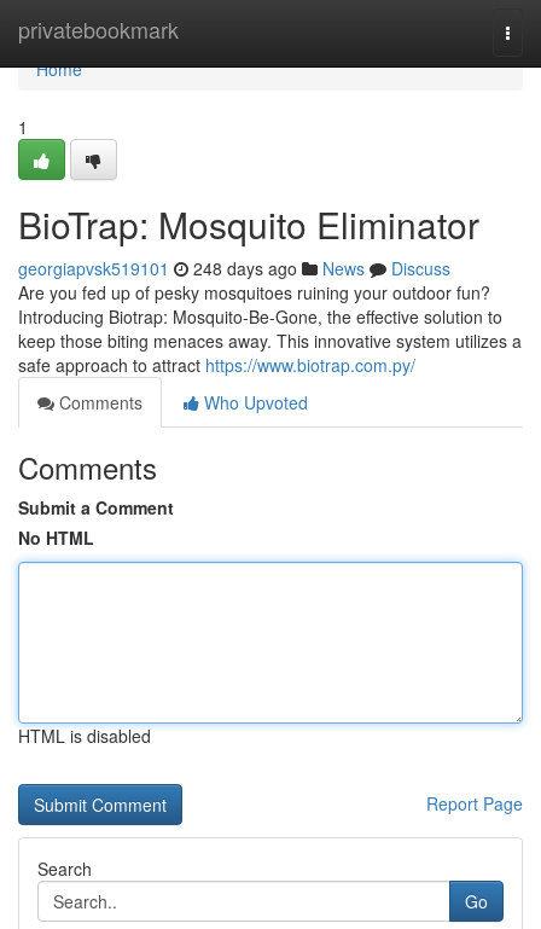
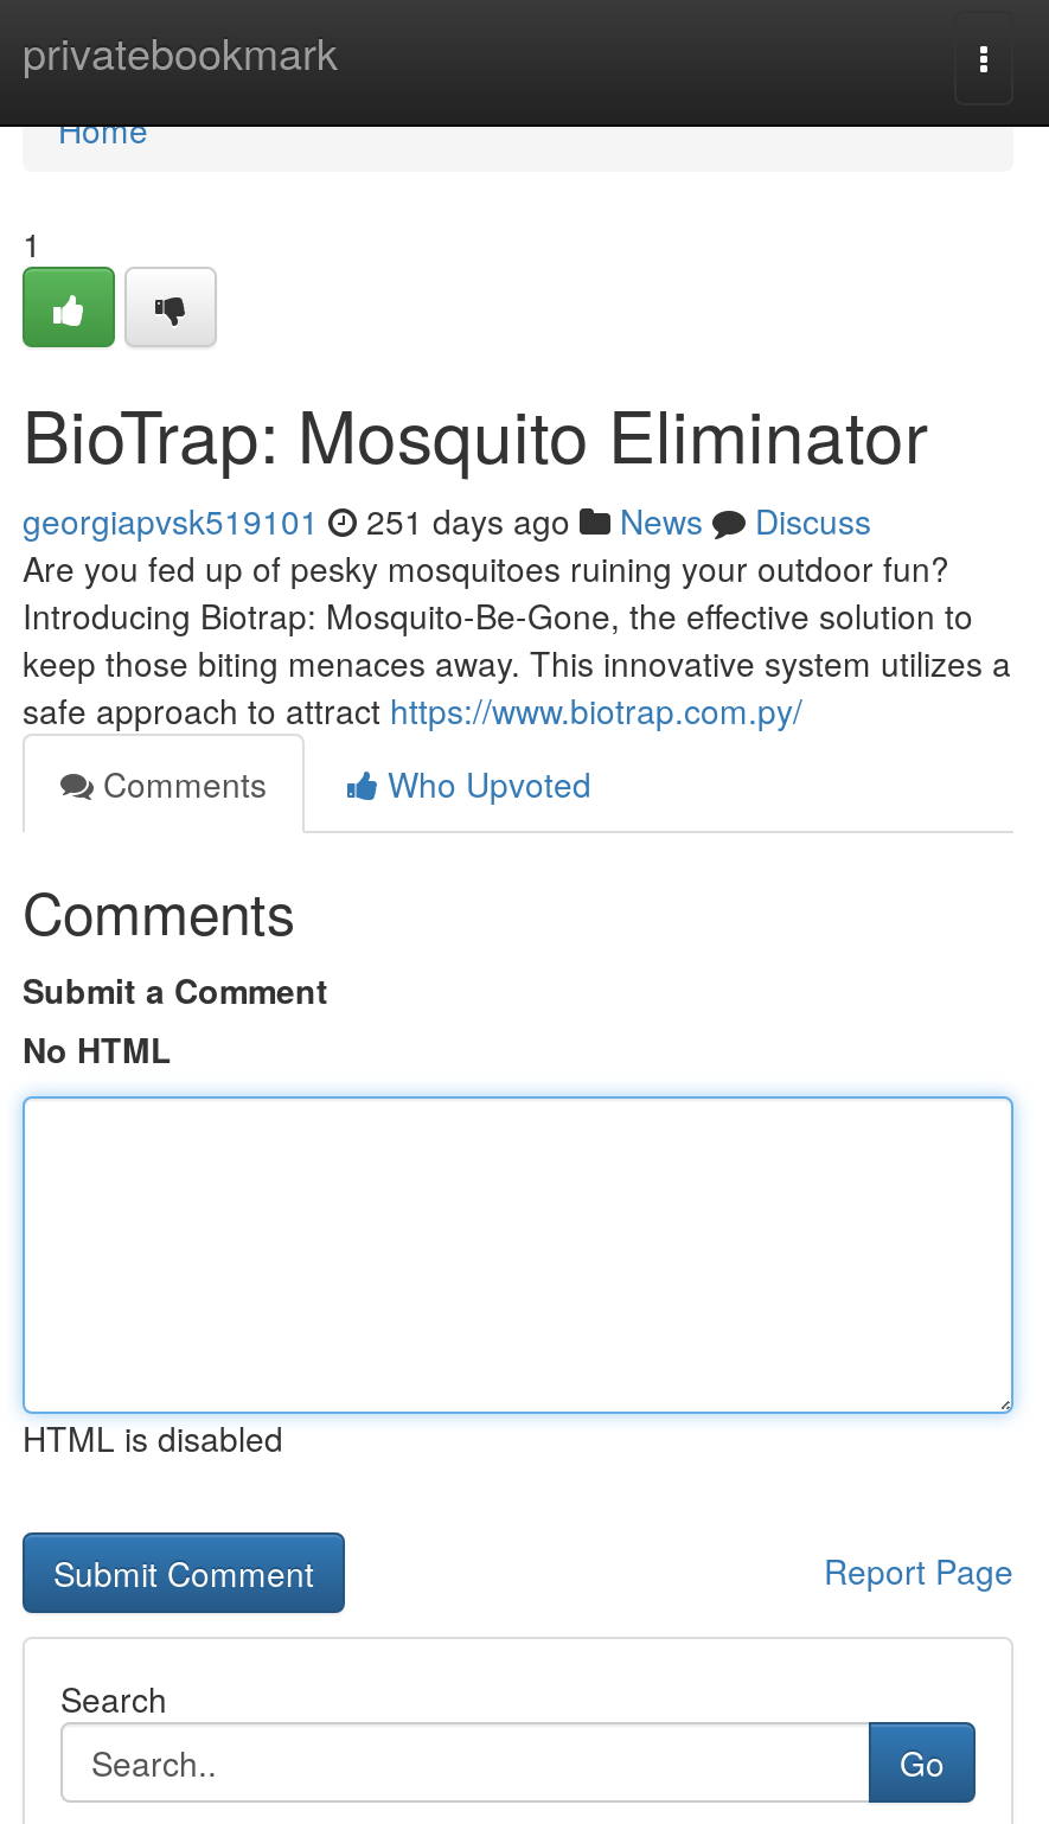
- georgiapvsk519101 248 days ago News Discuss
+ georgiapvsk519101 251 days ago News Discuss
